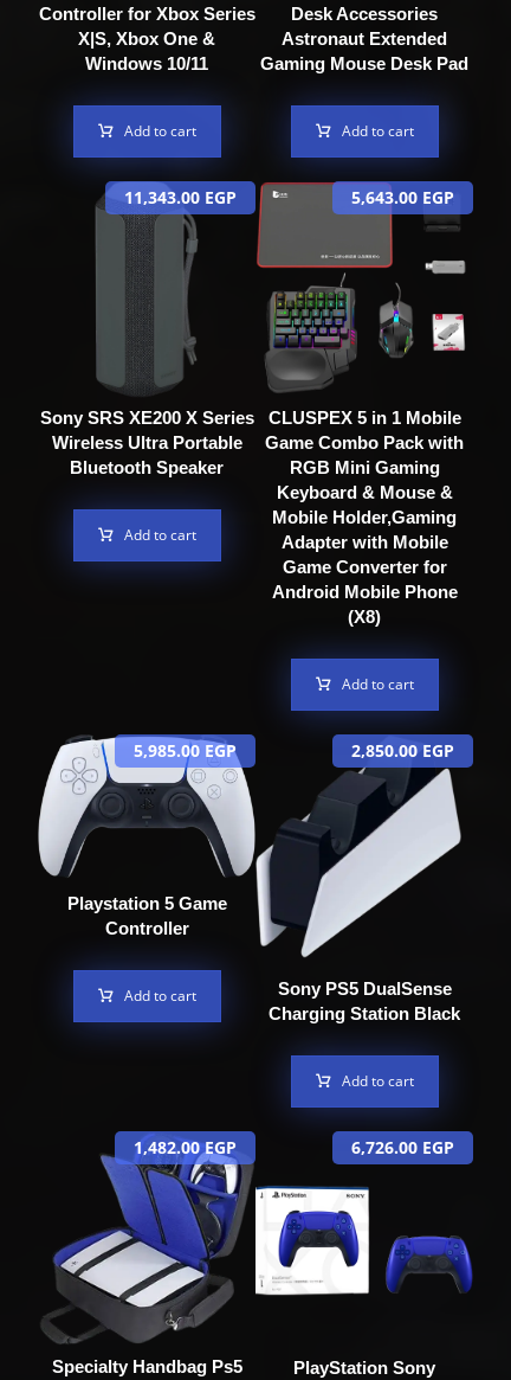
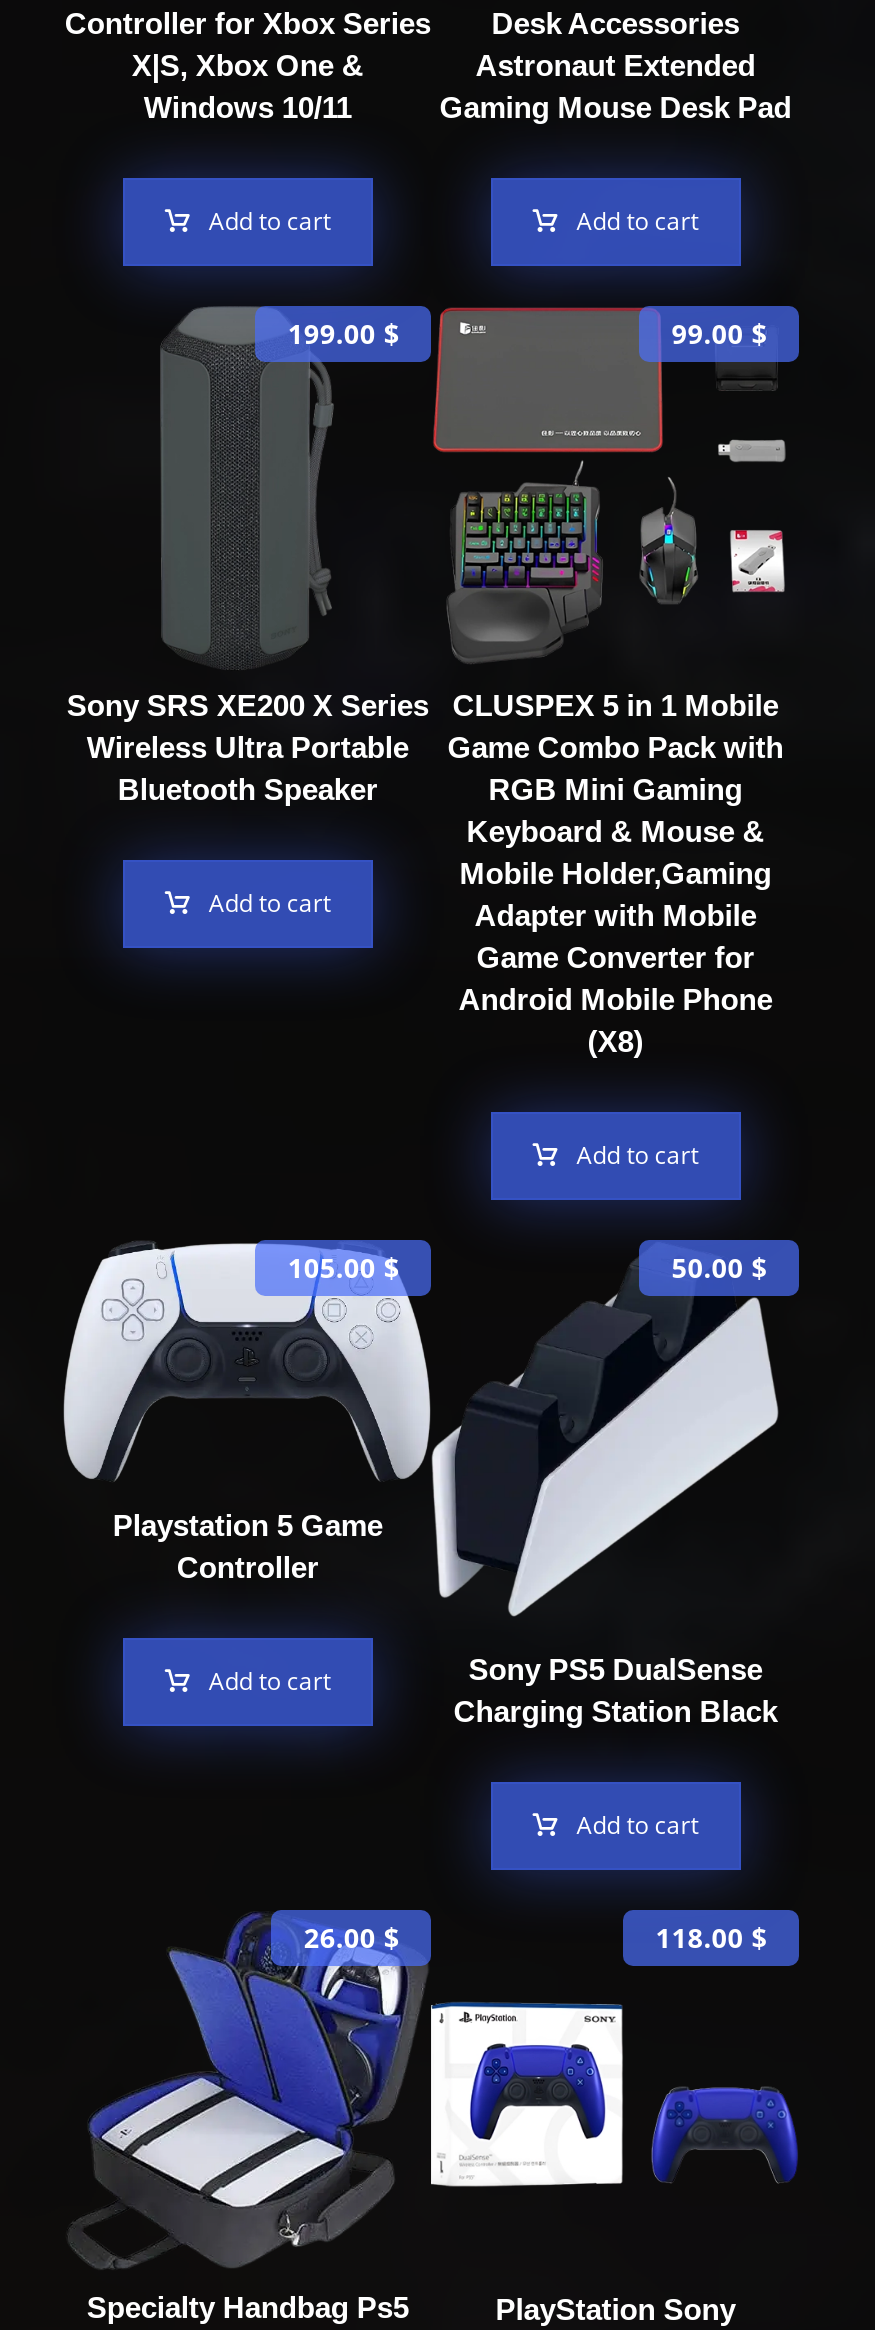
- 11,343.00 EGP
+ 199.00 $

- 5,643.00 EGP
+ 99.00 $

- 5,985.00 EGP
+ 105.00 $

- 2,850.00 EGP
+ 50.00 $

- 1,482.00 EGP
+ 26.00 $

- 6,726.00 EGP
+ 118.00 $
